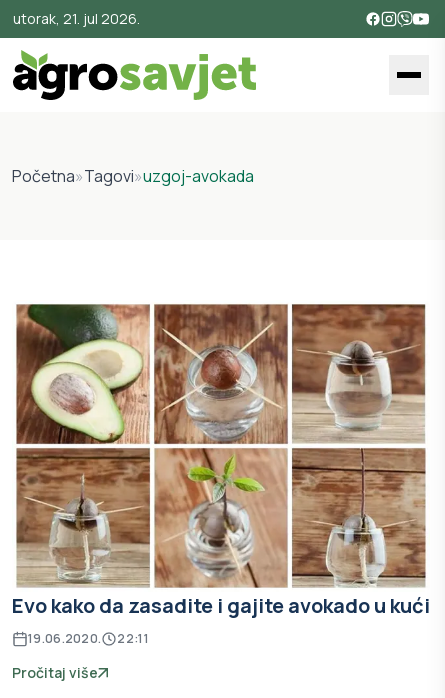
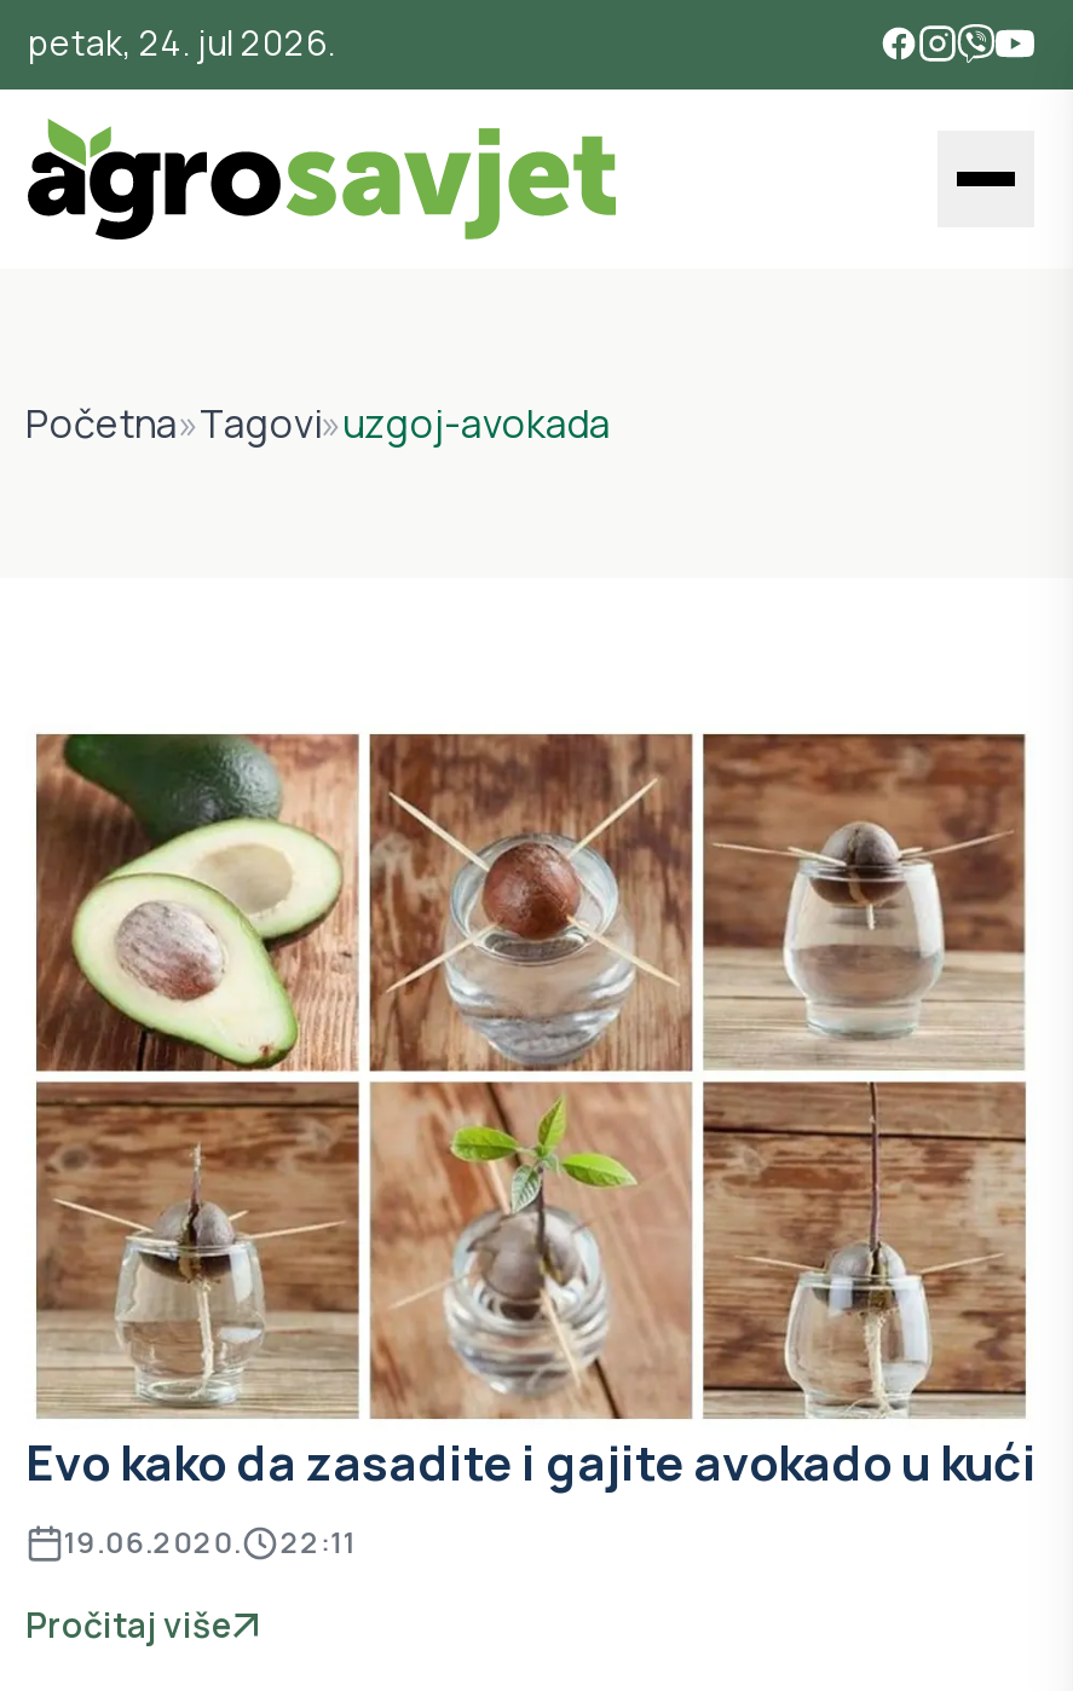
- utorak, 21. jul 2026.
+ petak, 24. jul 2026.
